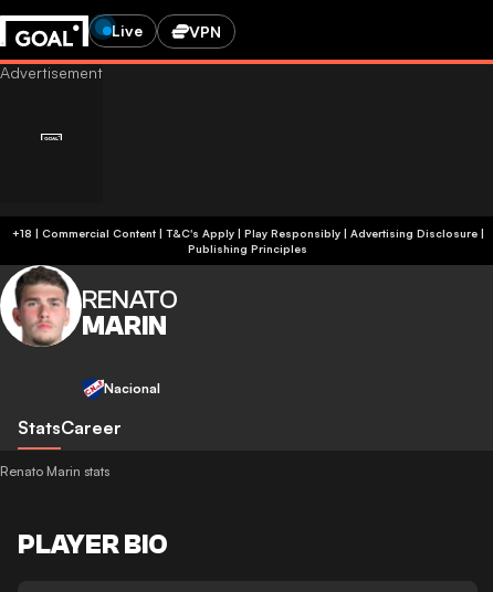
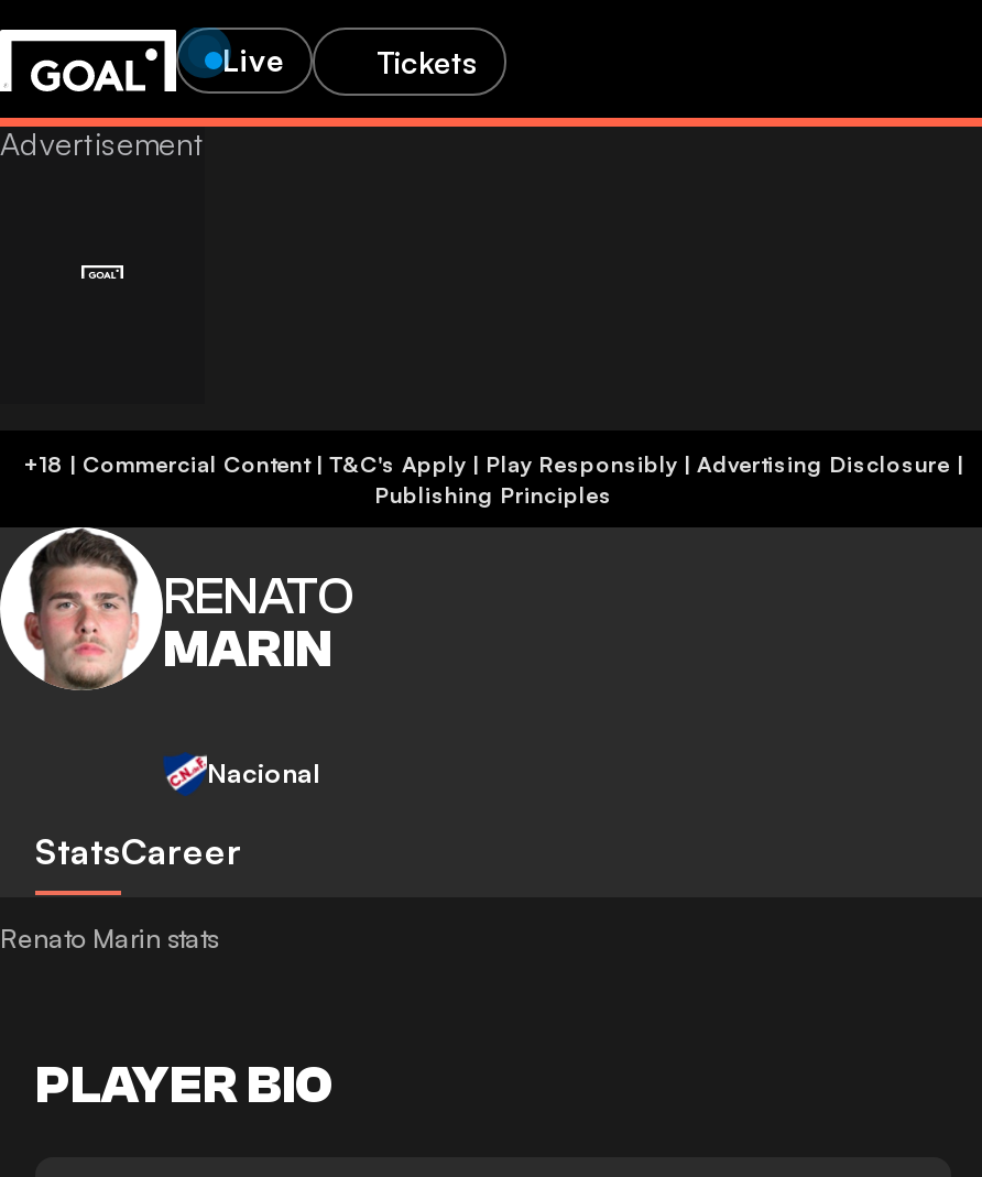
- VPN
+ Tickets
